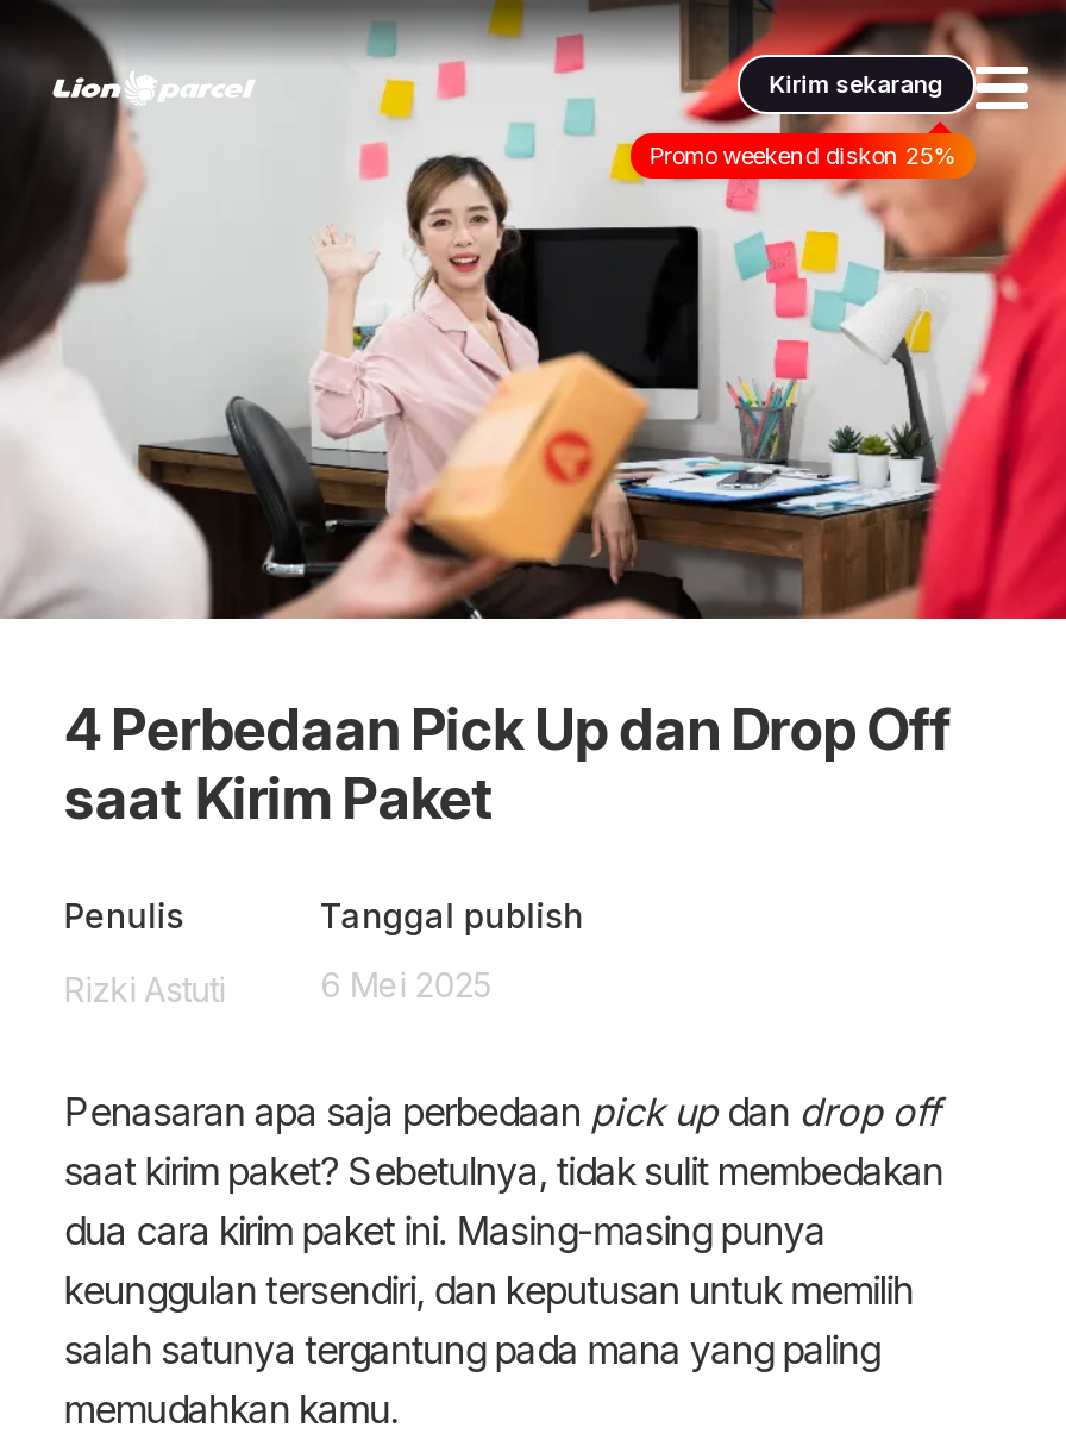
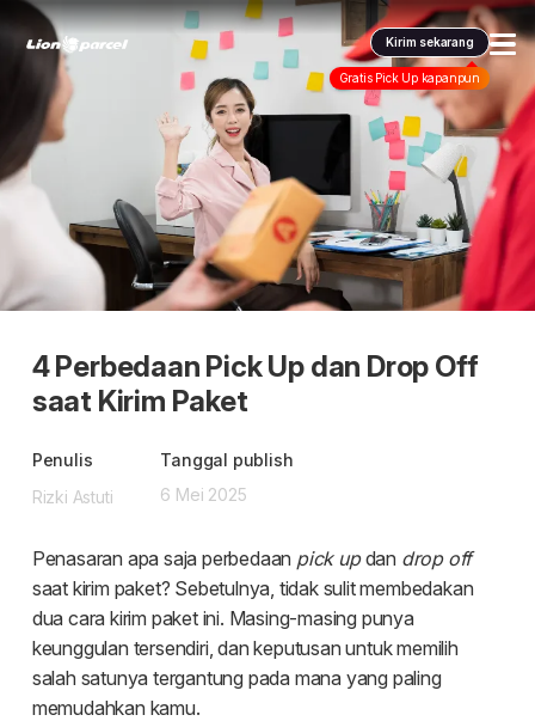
- Promo weekend diskon 25%
+ Gratis Pick Up kapanpun
